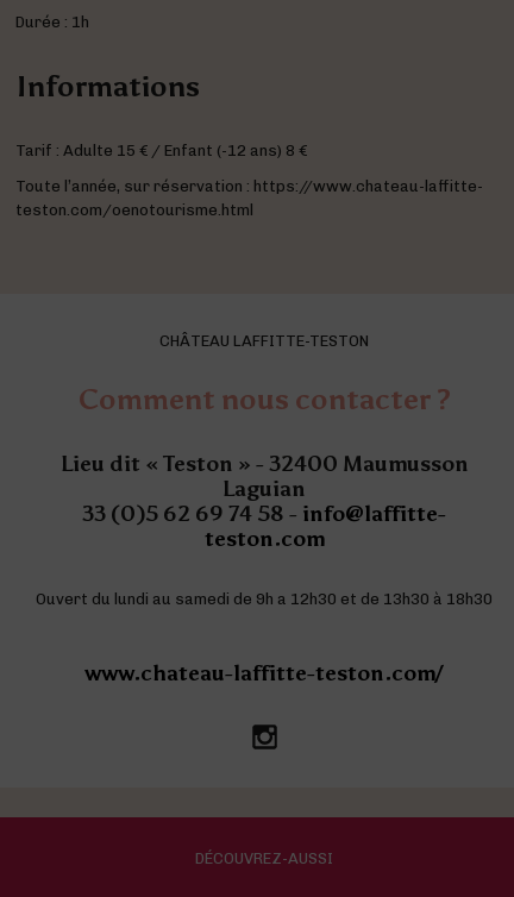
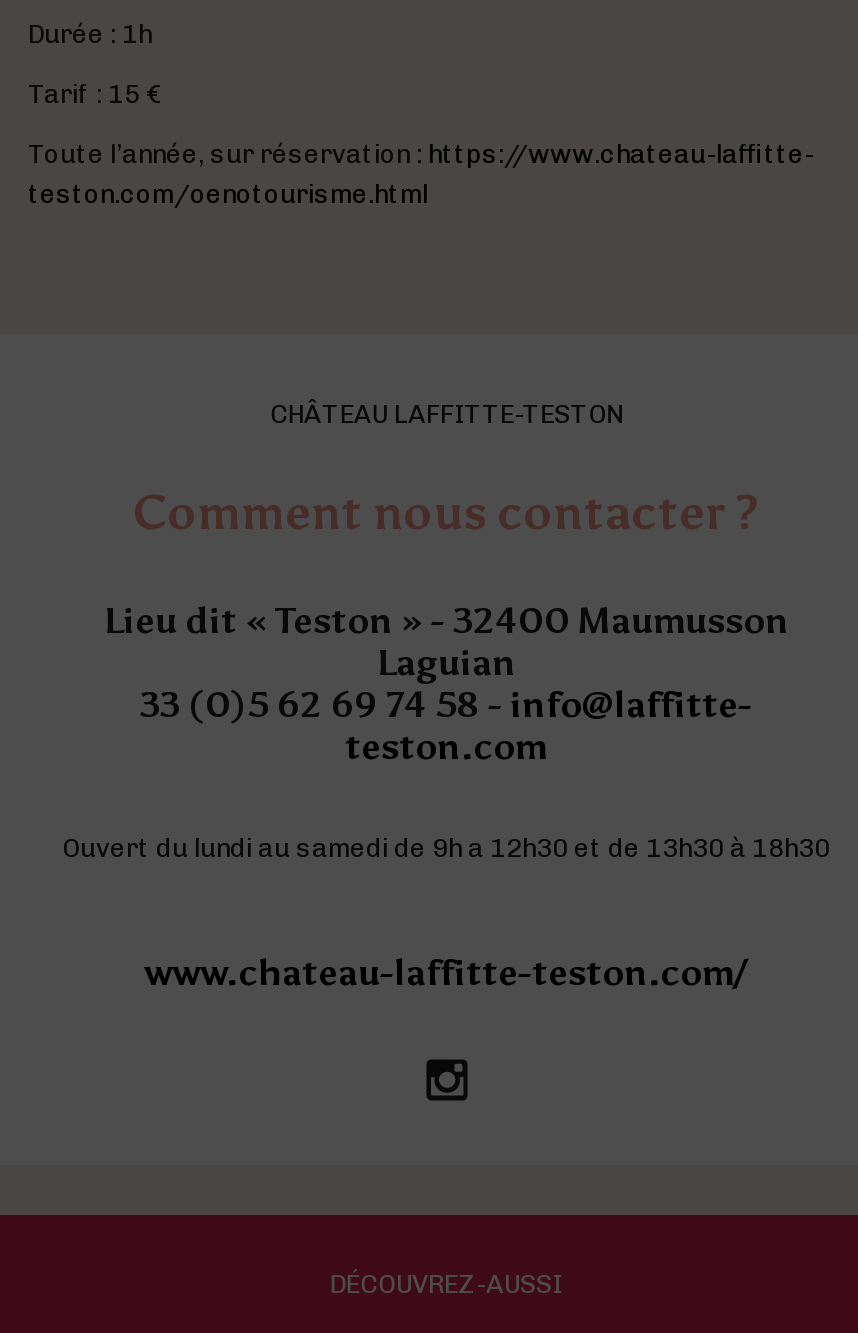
- Informations
- Tarif : Adulte 15 € / Enfant (-12 ans) 8 €
+ Tarif : 15 €
